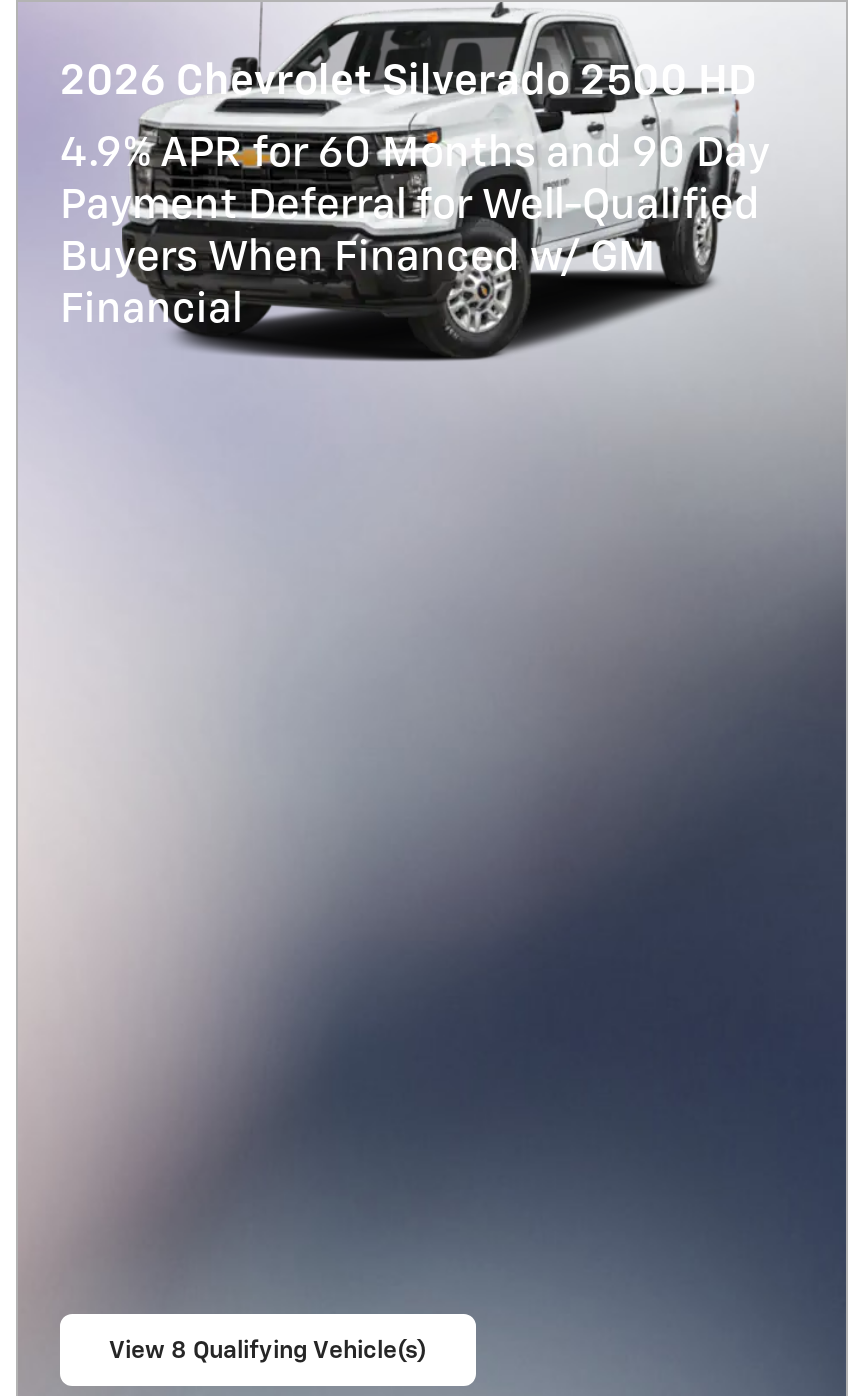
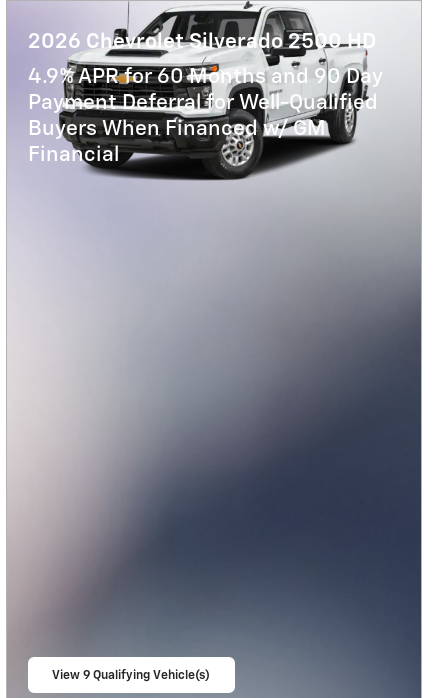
- View 8 Qualifying Vehicle(s)
+ View 9 Qualifying Vehicle(s)
